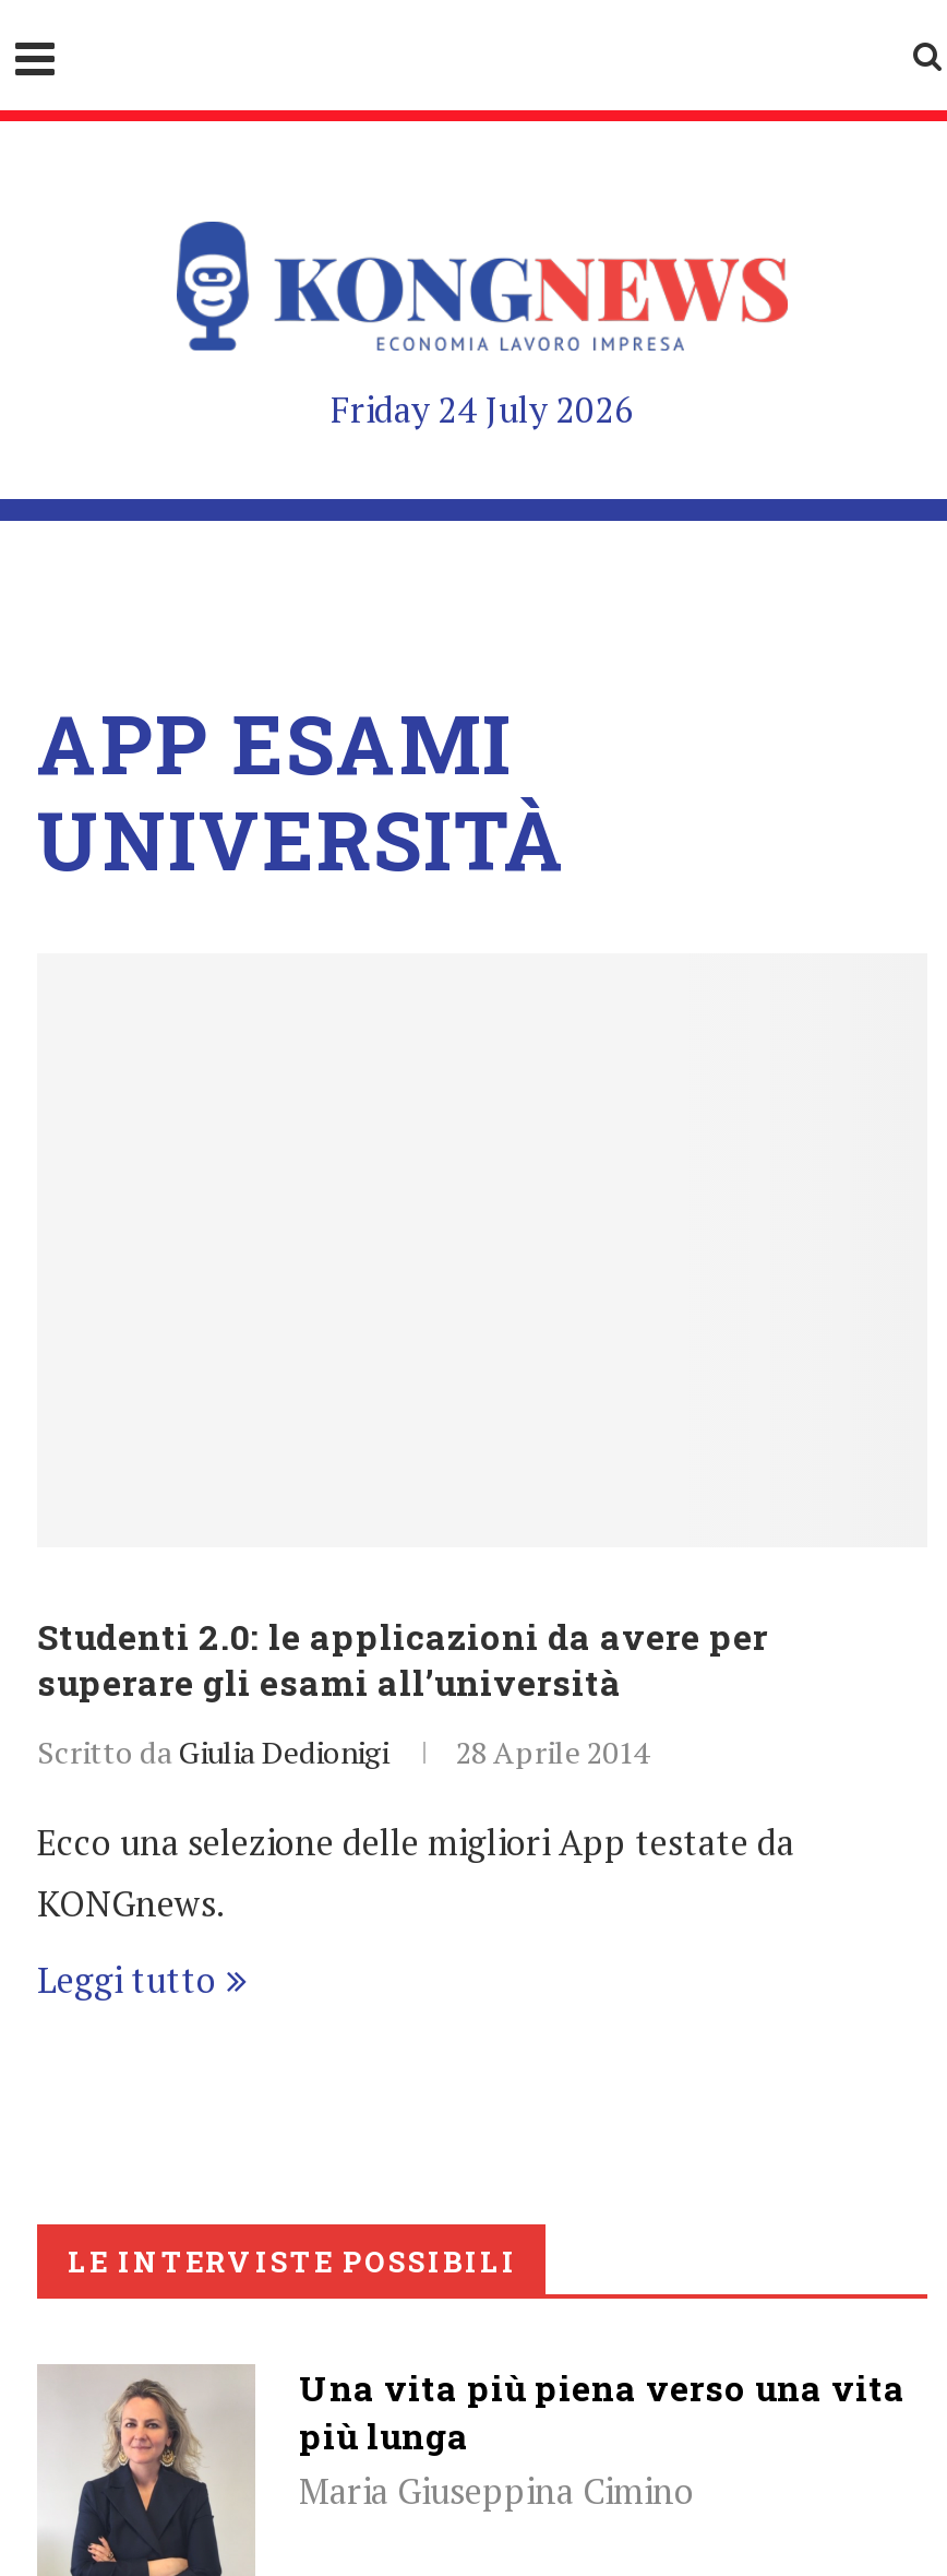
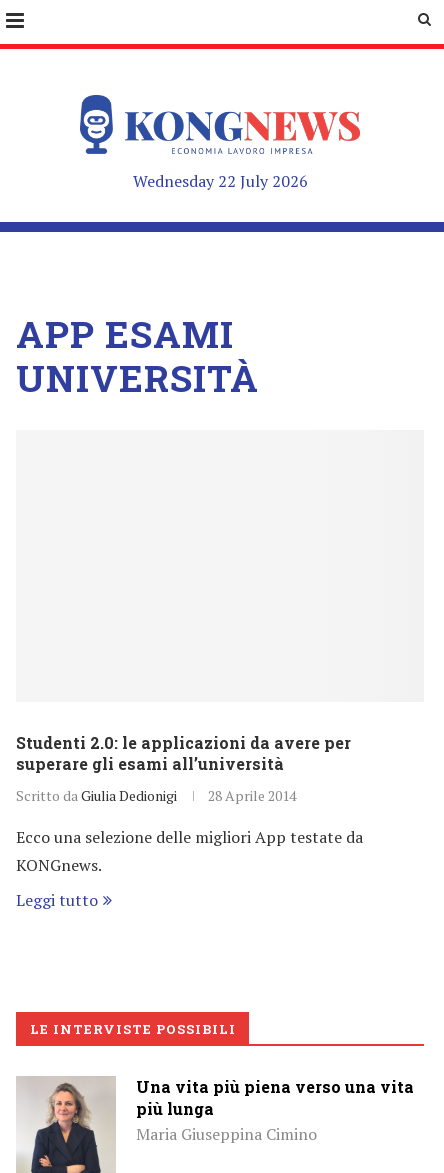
- Friday 24 July 2026
+ Wednesday 22 July 2026
